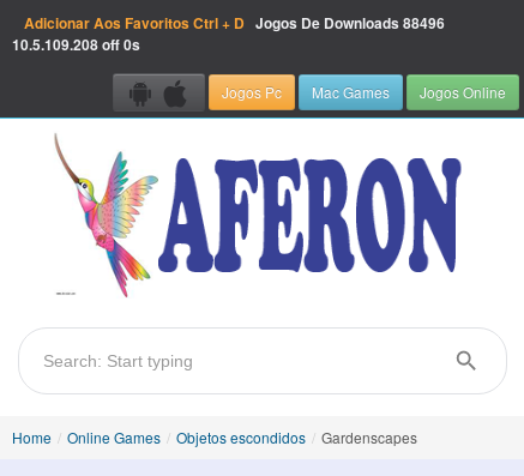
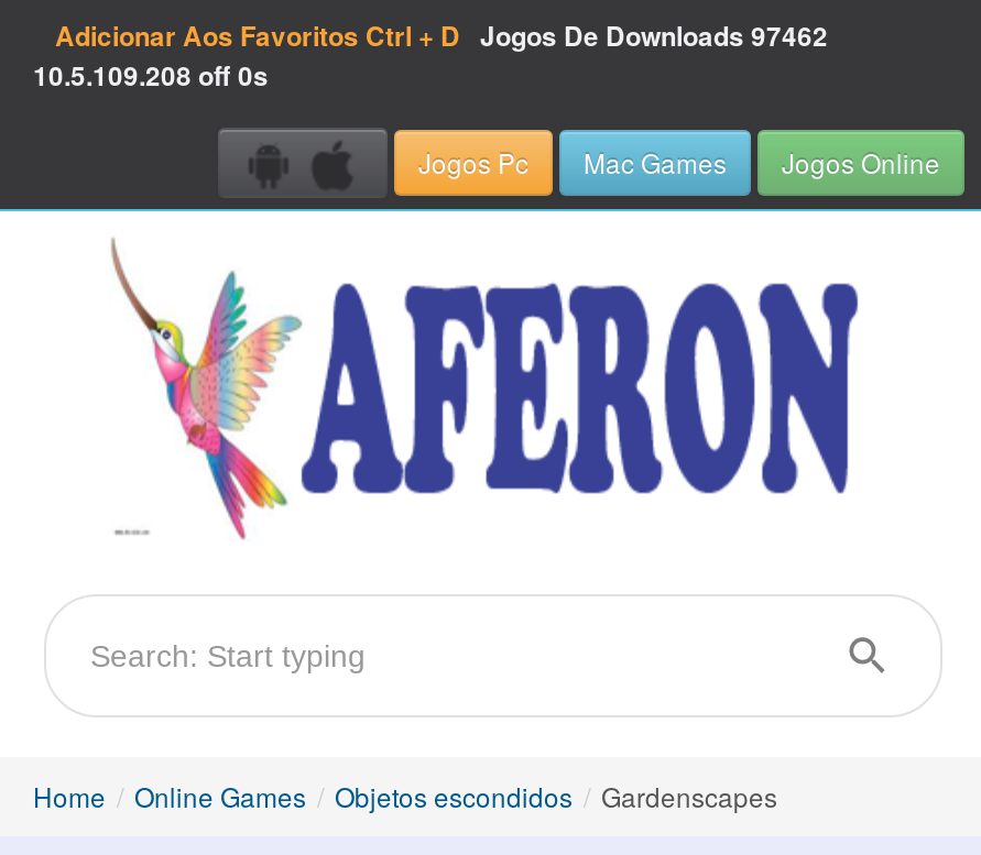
- Adicionar Aos Favoritos Ctrl + D Jogos De Downloads 88496
+ Adicionar Aos Favoritos Ctrl + D Jogos De Downloads 97462
